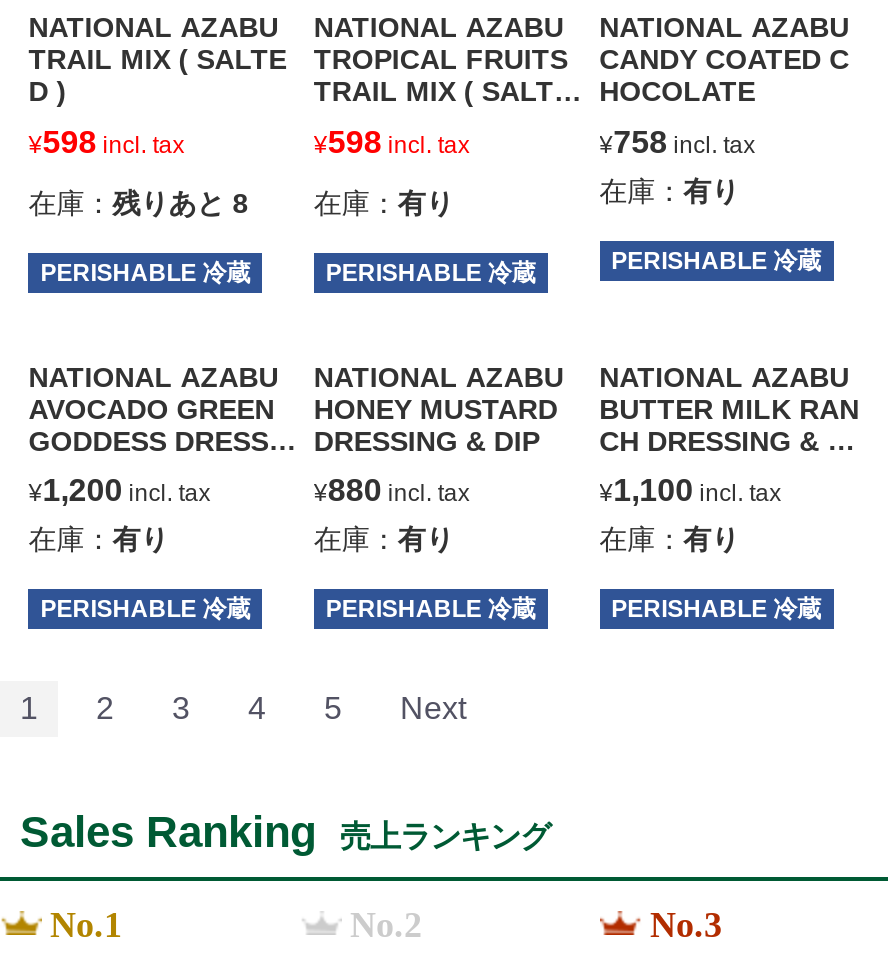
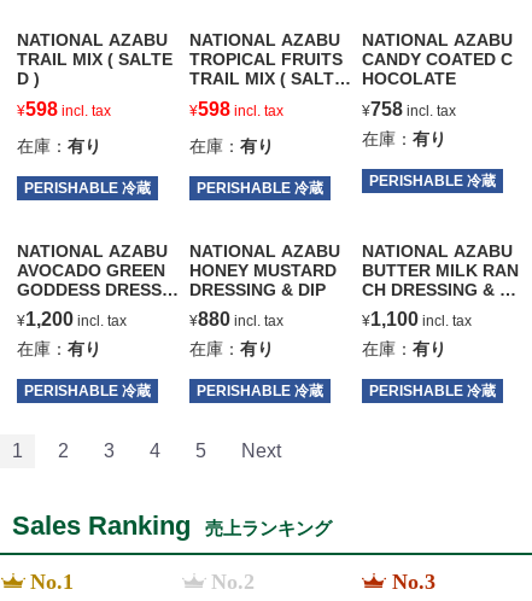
- 在庫：残りあと8
+ 在庫：有り
